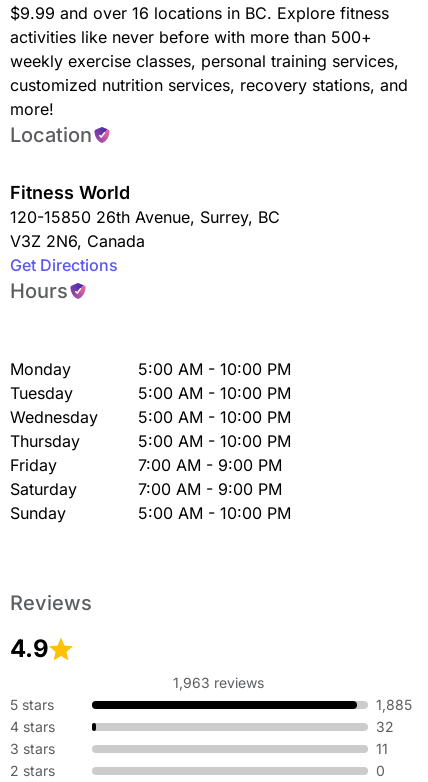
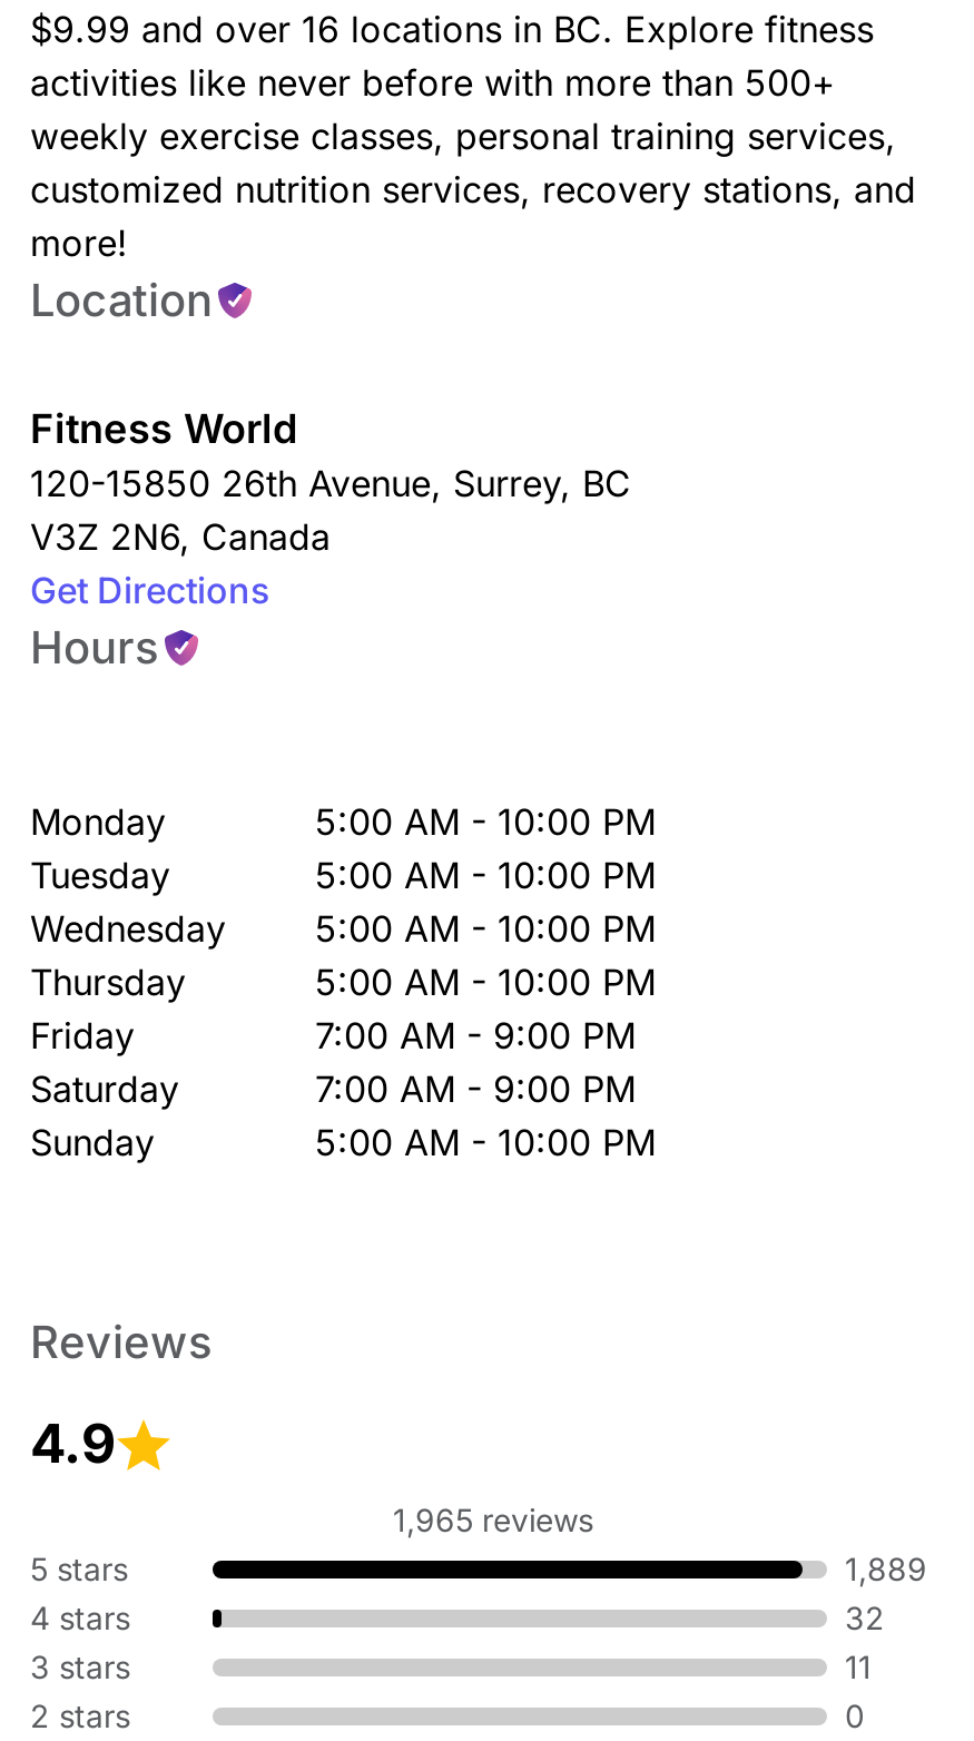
- 1,963 reviews
+ 1,965 reviews

- 1,885
+ 1,889
